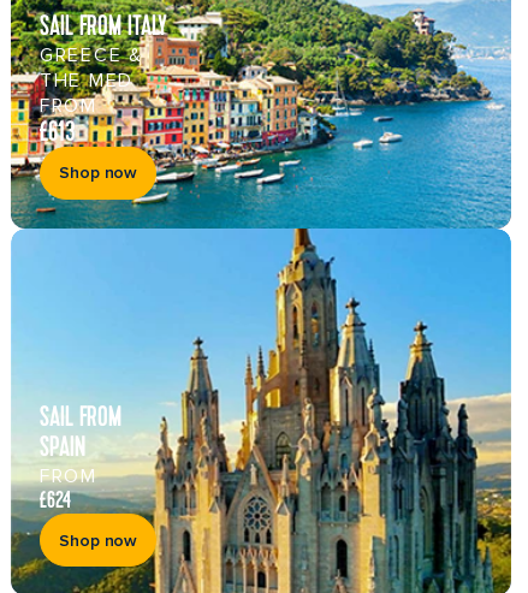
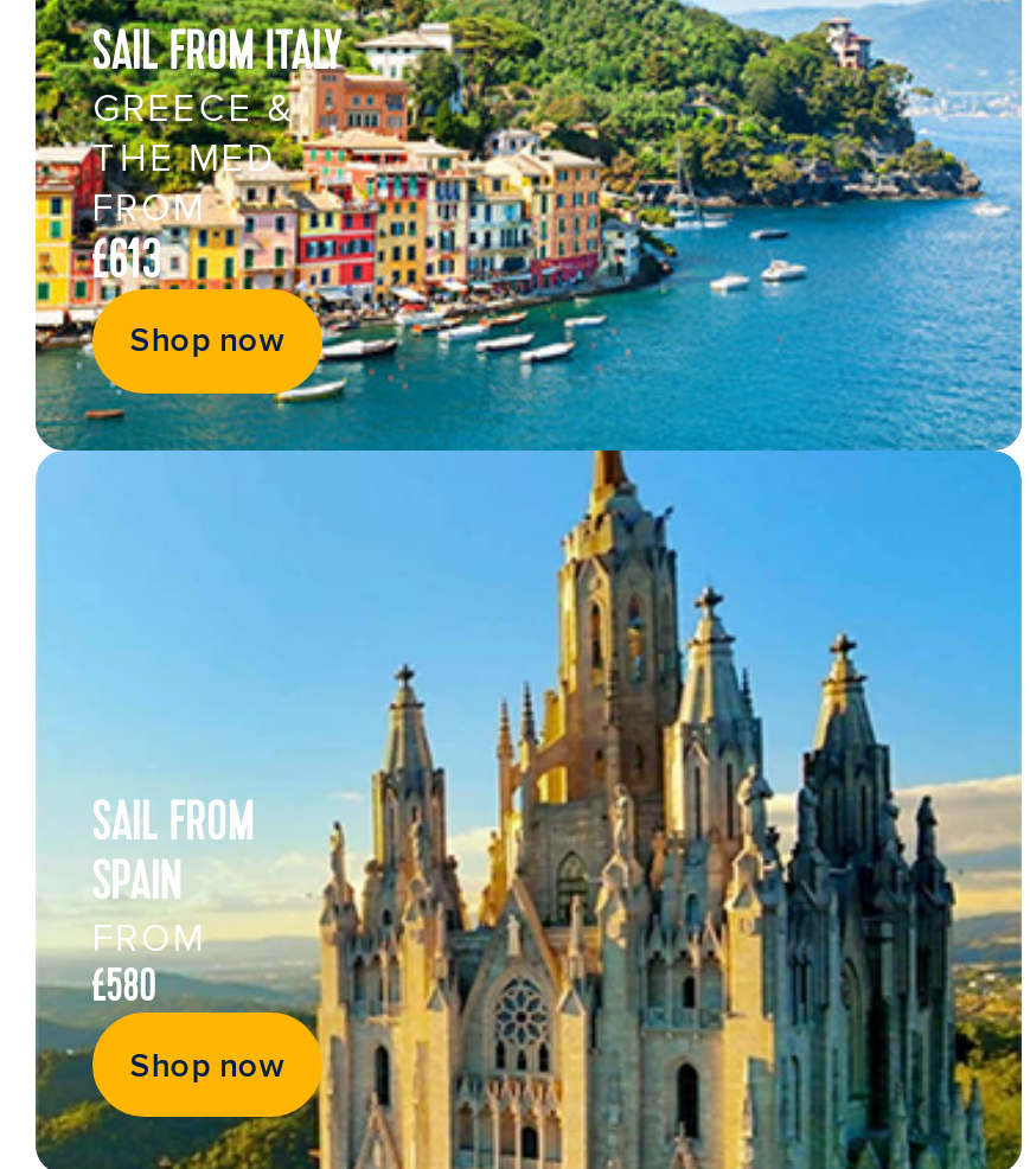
- £624
+ £580
